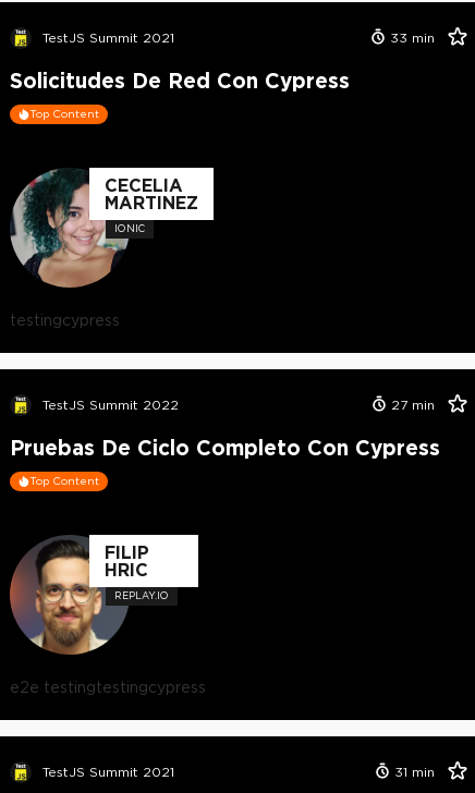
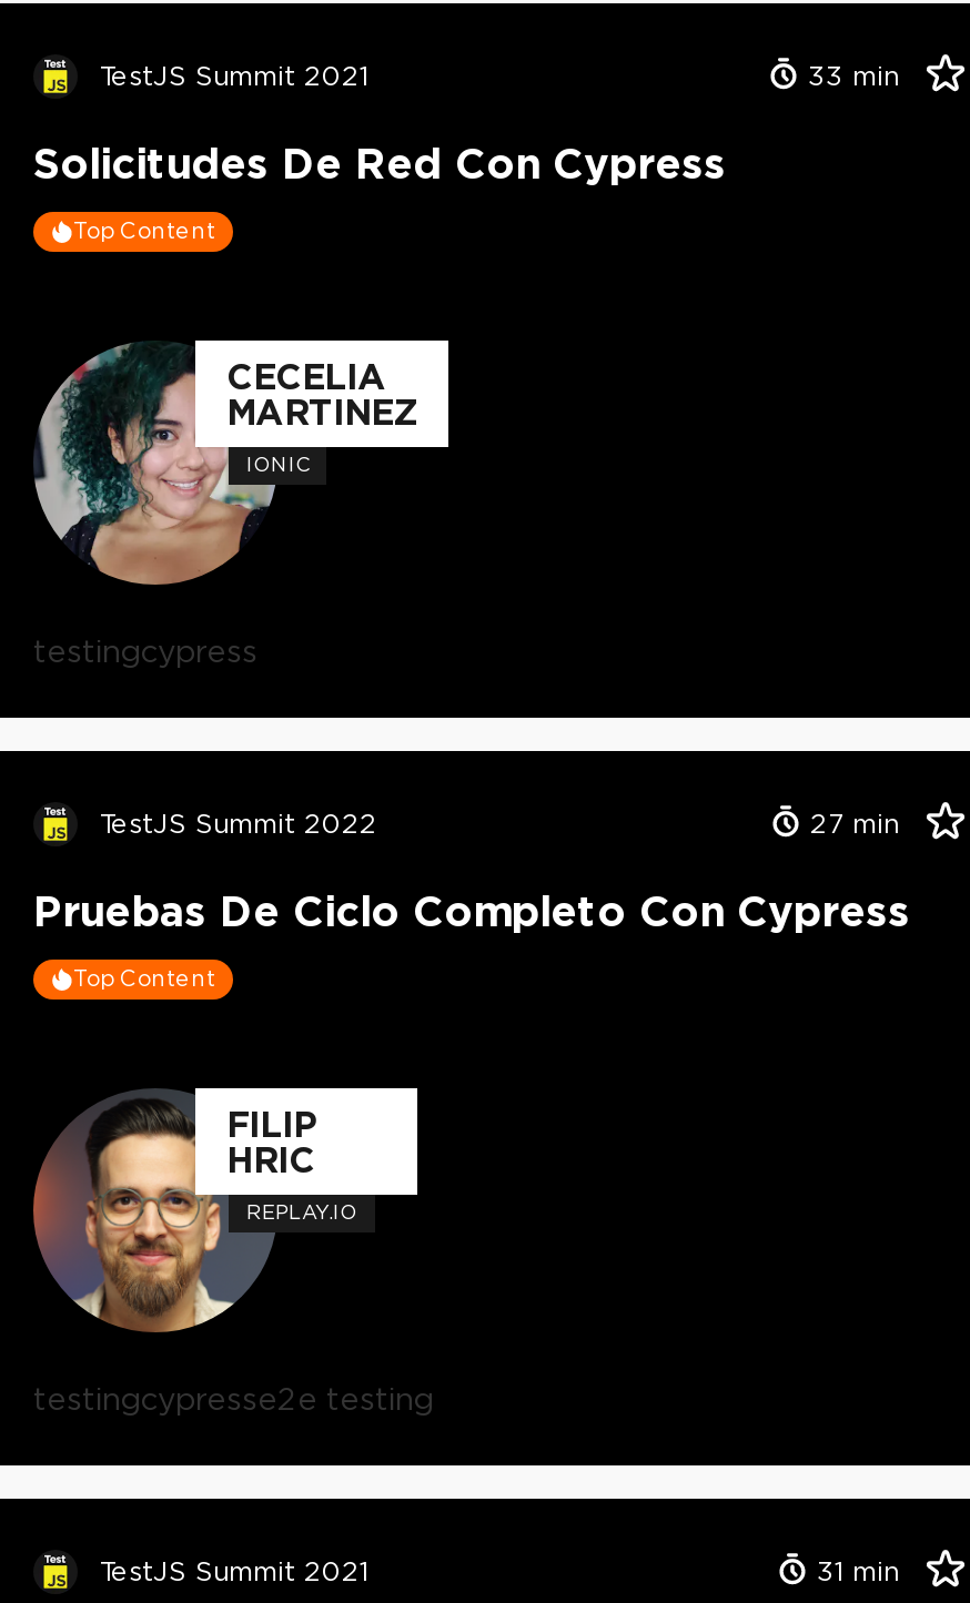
- e2e testingtestingcypress
+ testingcypresse2e testing
